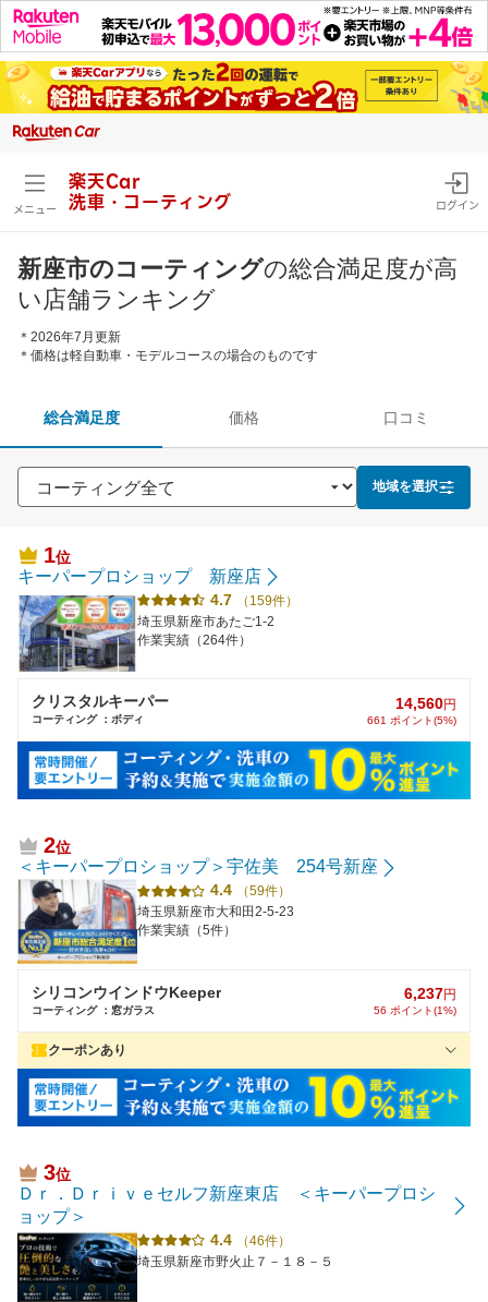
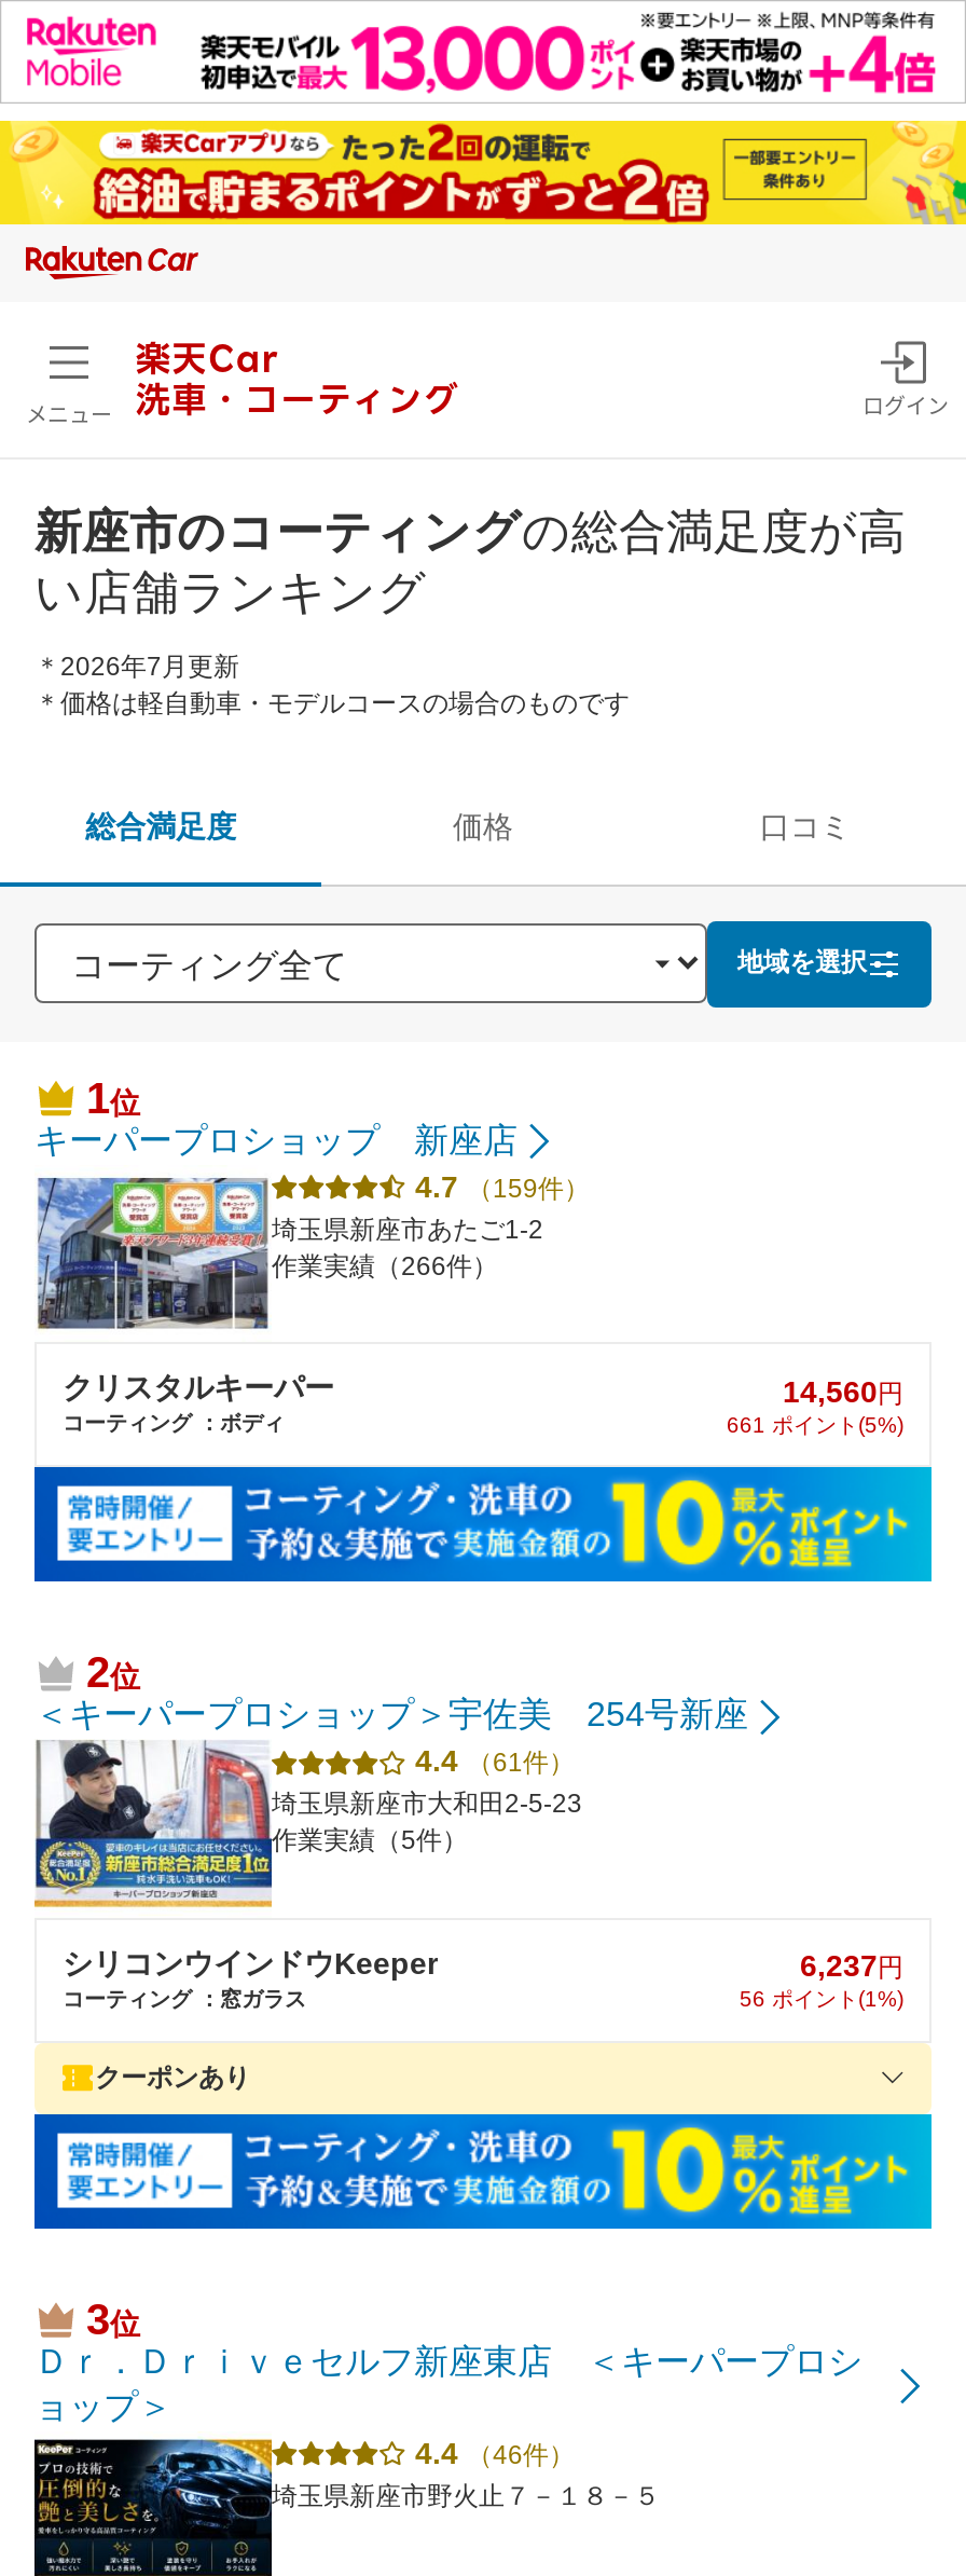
- 作業実績（264件）
+ 作業実績（266件）

- 4.4 （59件）
+ 4.4 （61件）
